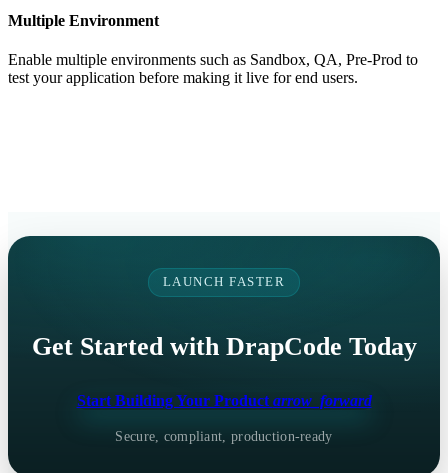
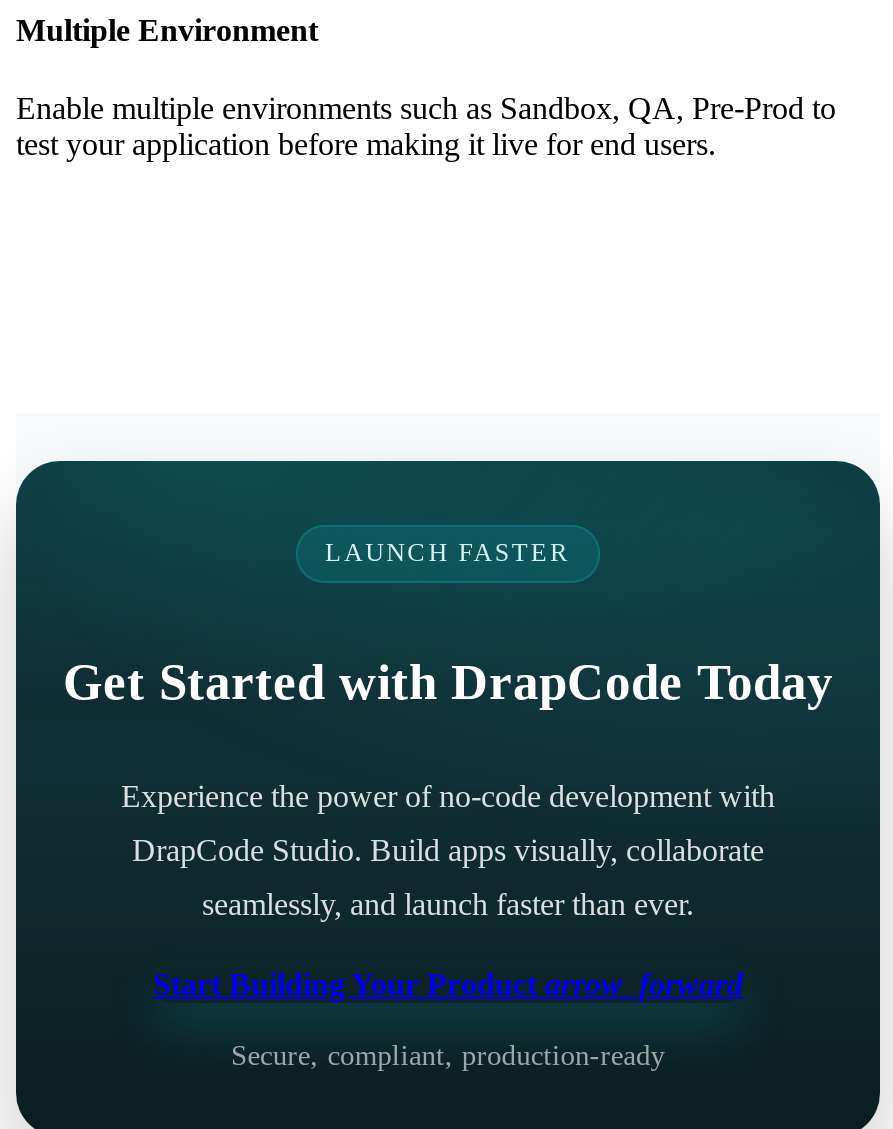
+ Experience the power of no-code development with
+ DrapCode Studio. Build apps visually, collaborate
+ seamlessly, and launch faster than ever.
